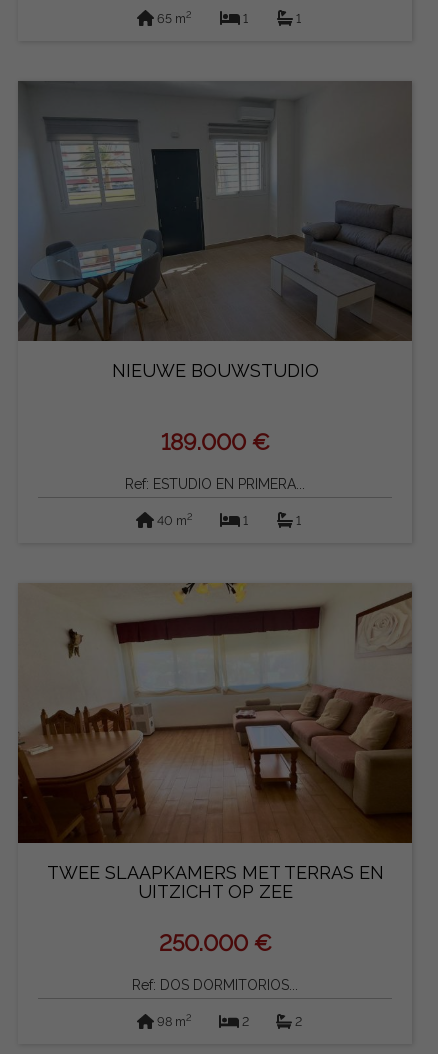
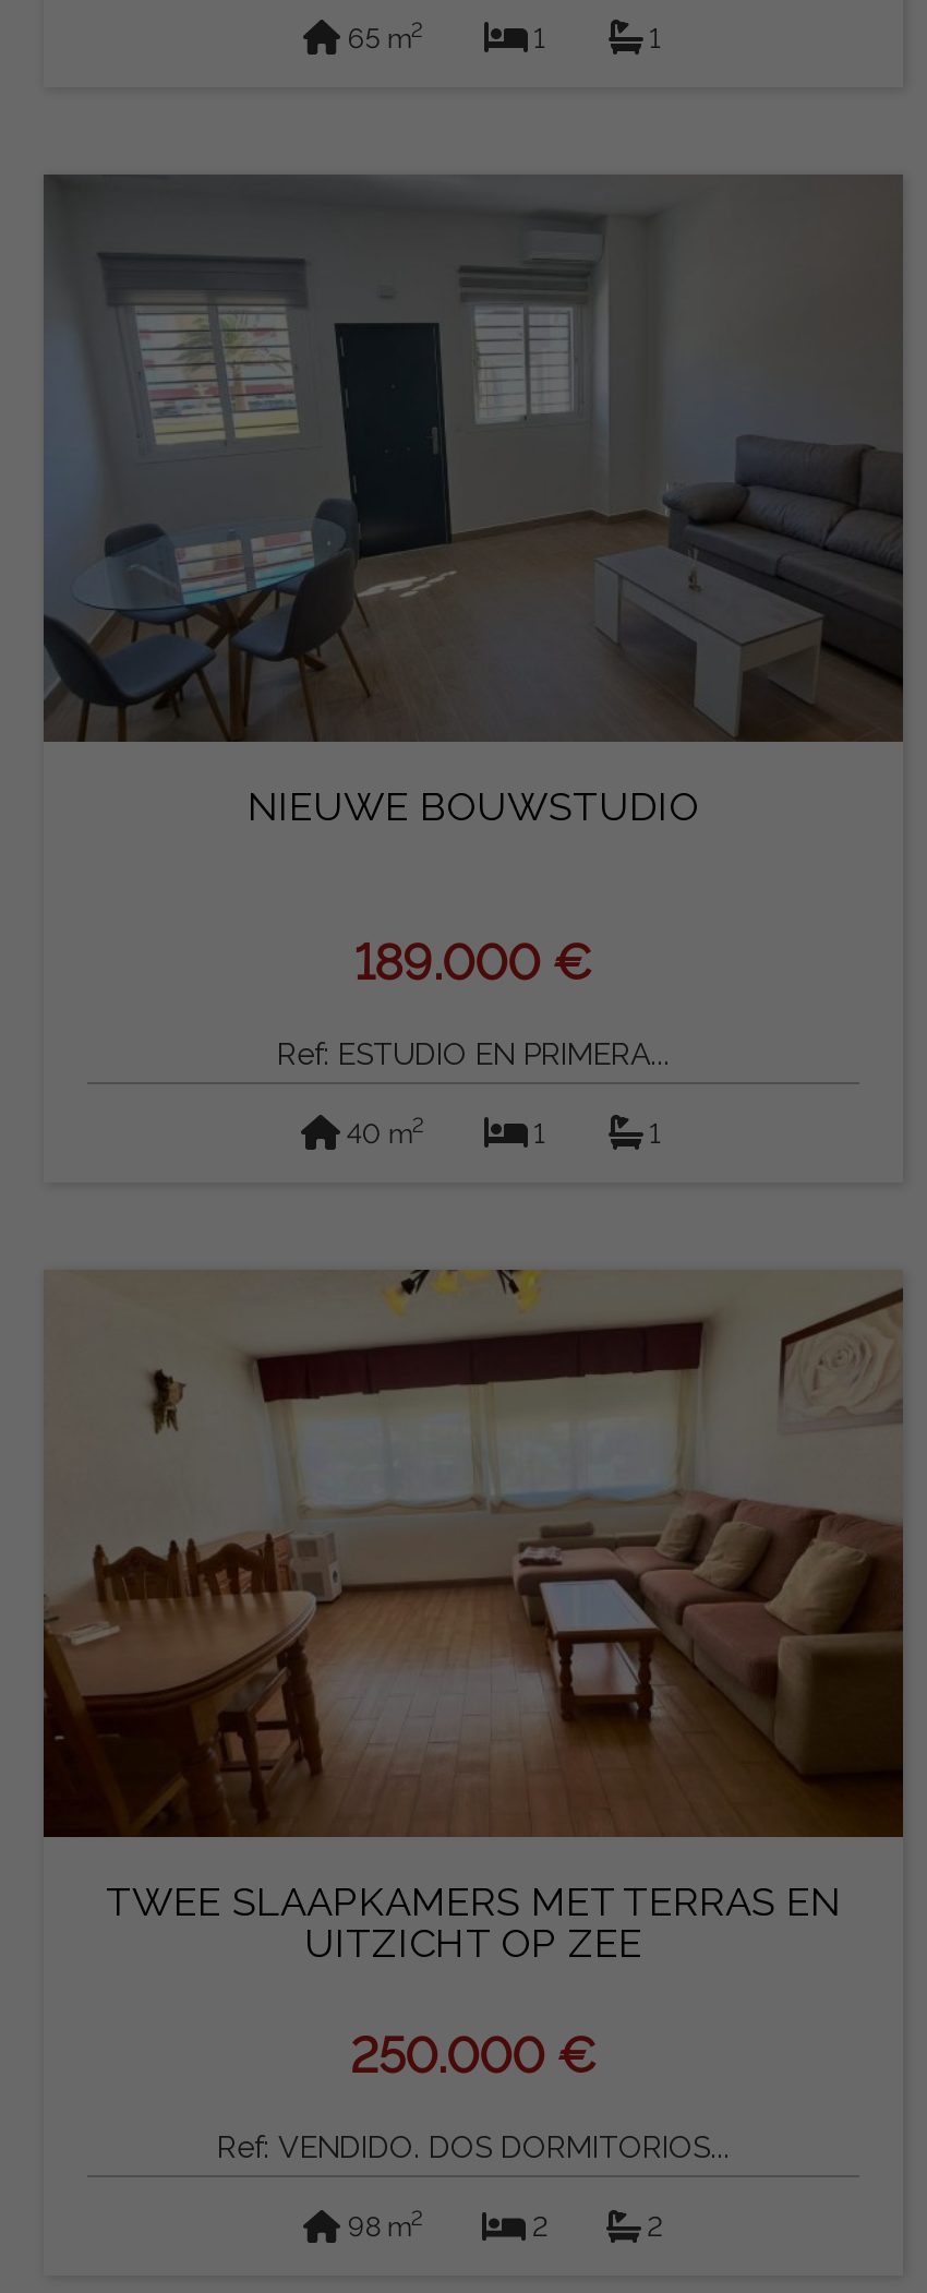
- Ref: DOS DORMITORIOS...
+ Ref: VENDIDO. DOS DORMITORIOS...
